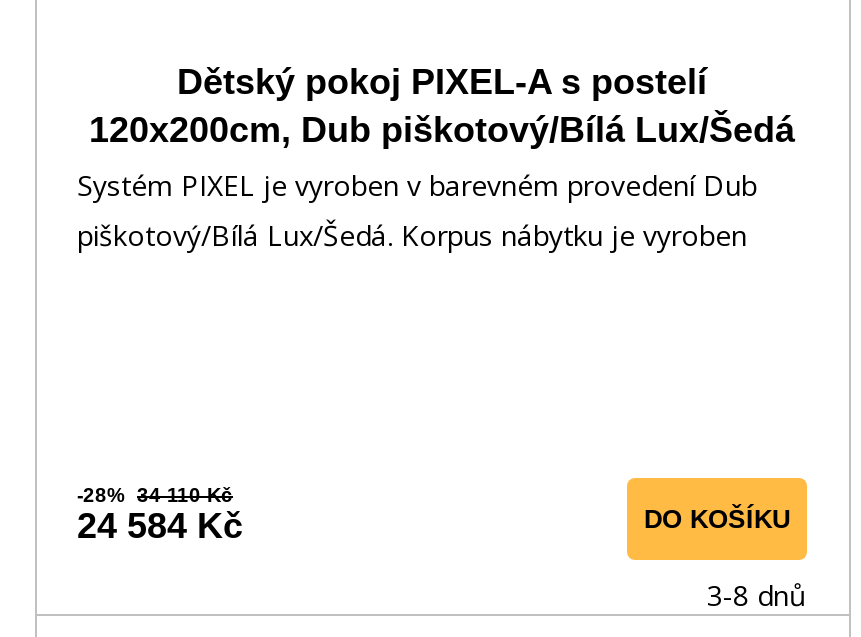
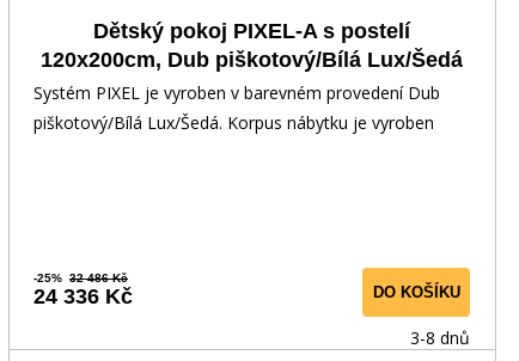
- -28% 34 110 Kč
+ -25% 32 486 Kč

- 24 584 Kč
+ 24 336 Kč
